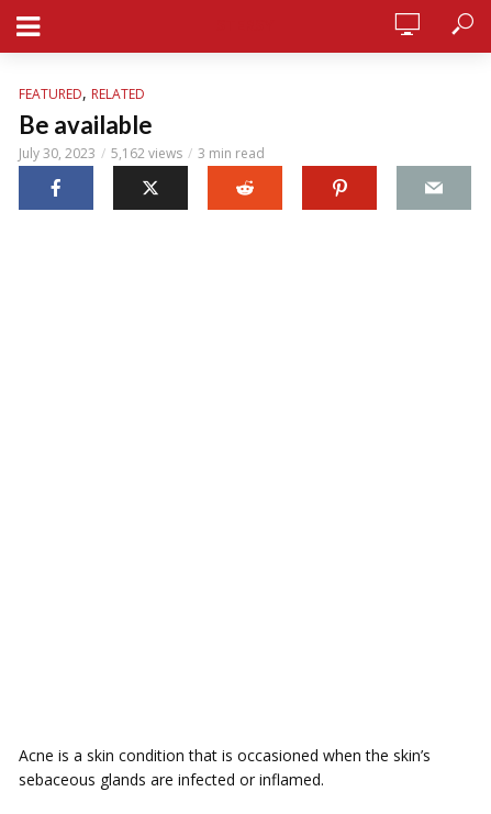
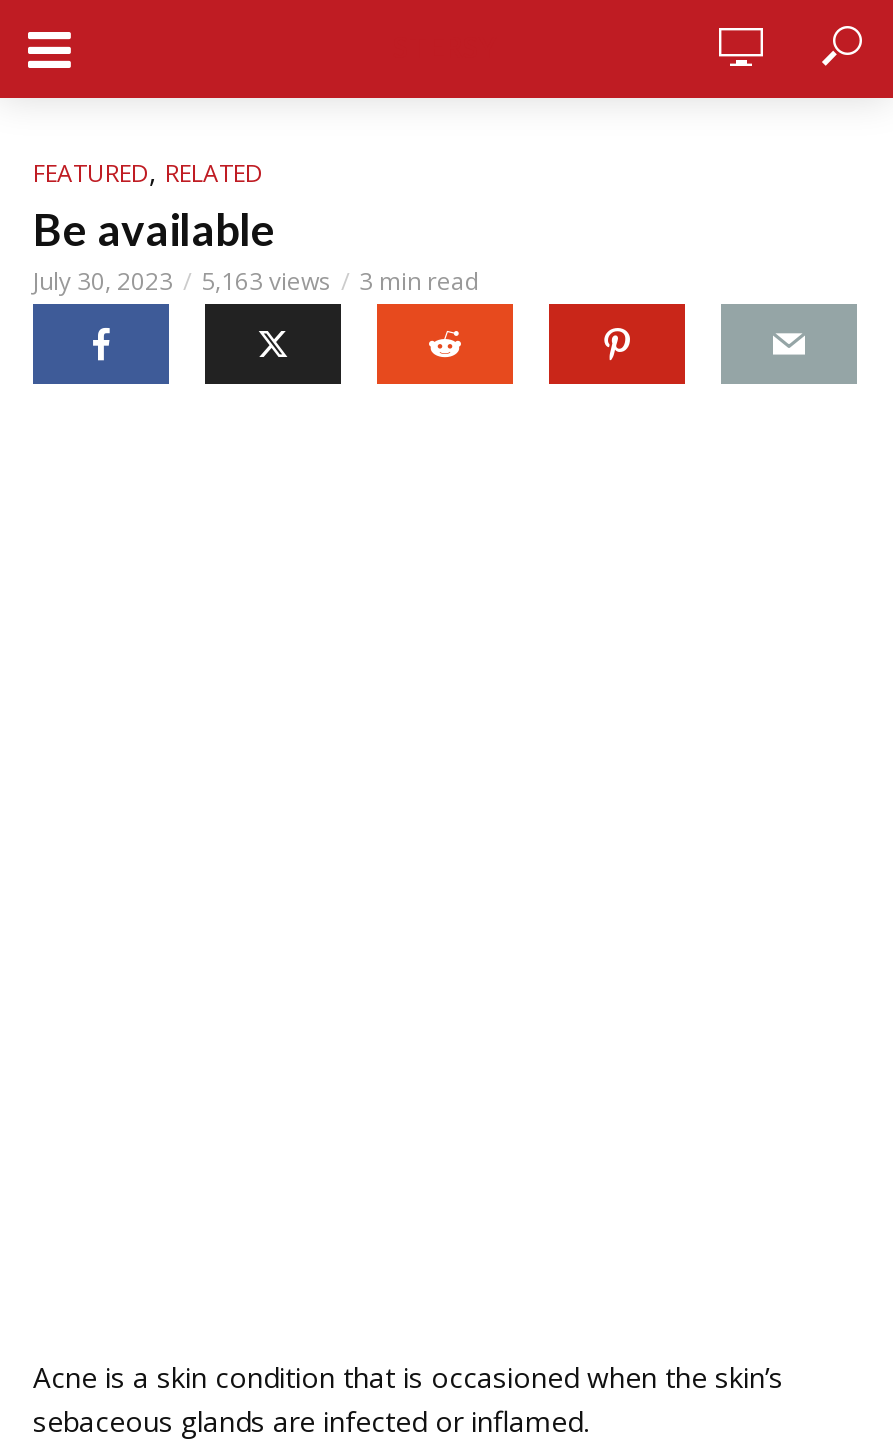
- July 30, 2023 5,162 views 3 min read
+ July 30, 2023 5,163 views 3 min read
